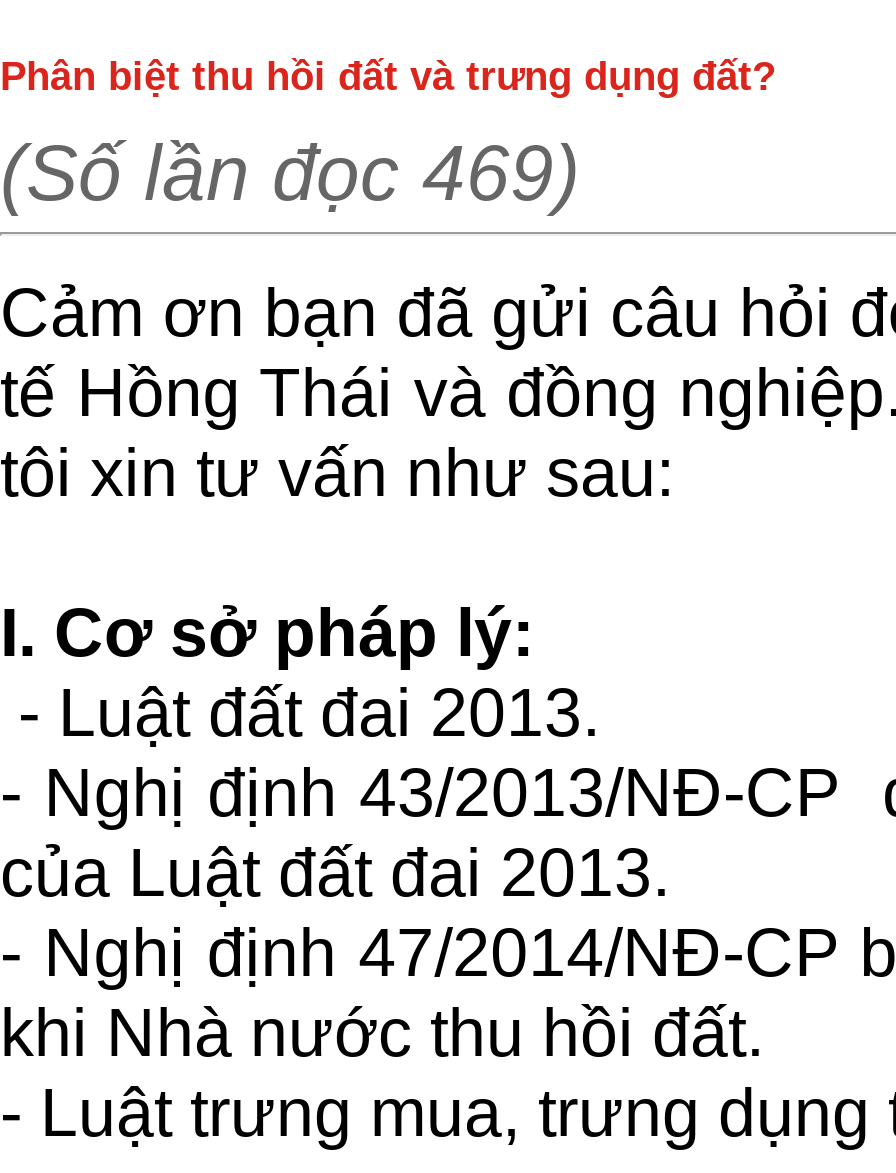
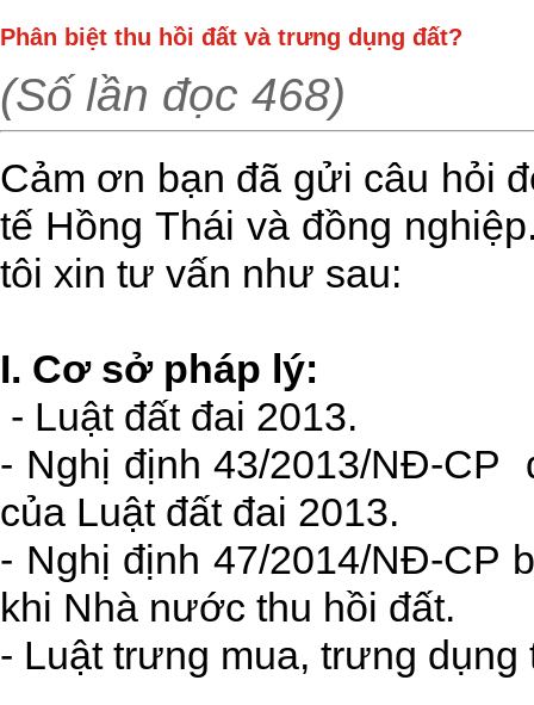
- (Số lần đọc 469)
+ (Số lần đọc 468)
